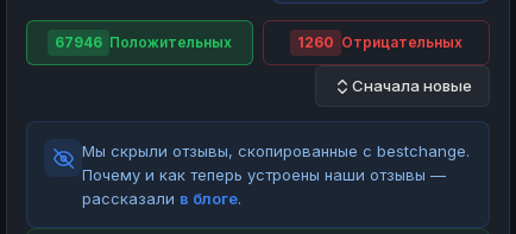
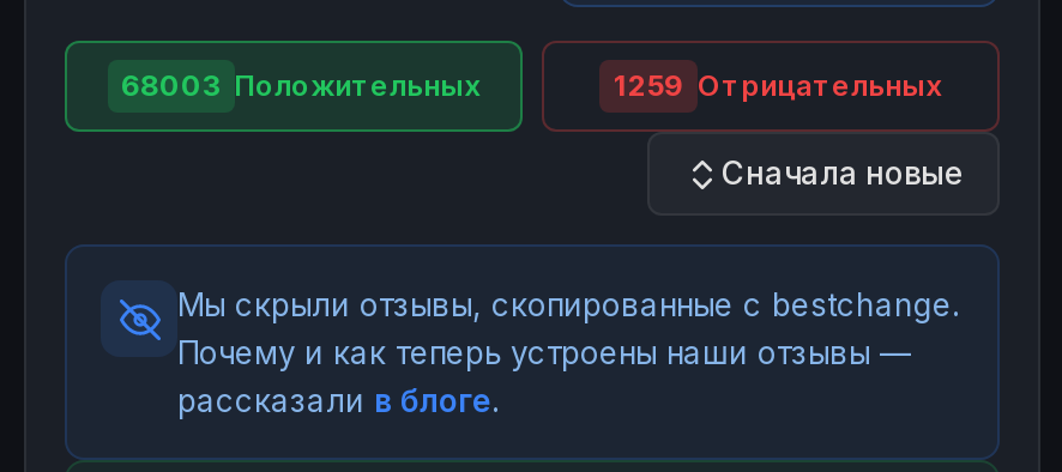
- 67946 Положительных
+ 68003 Положительных

- 1260 Отрицательных
+ 1259 Отрицательных
